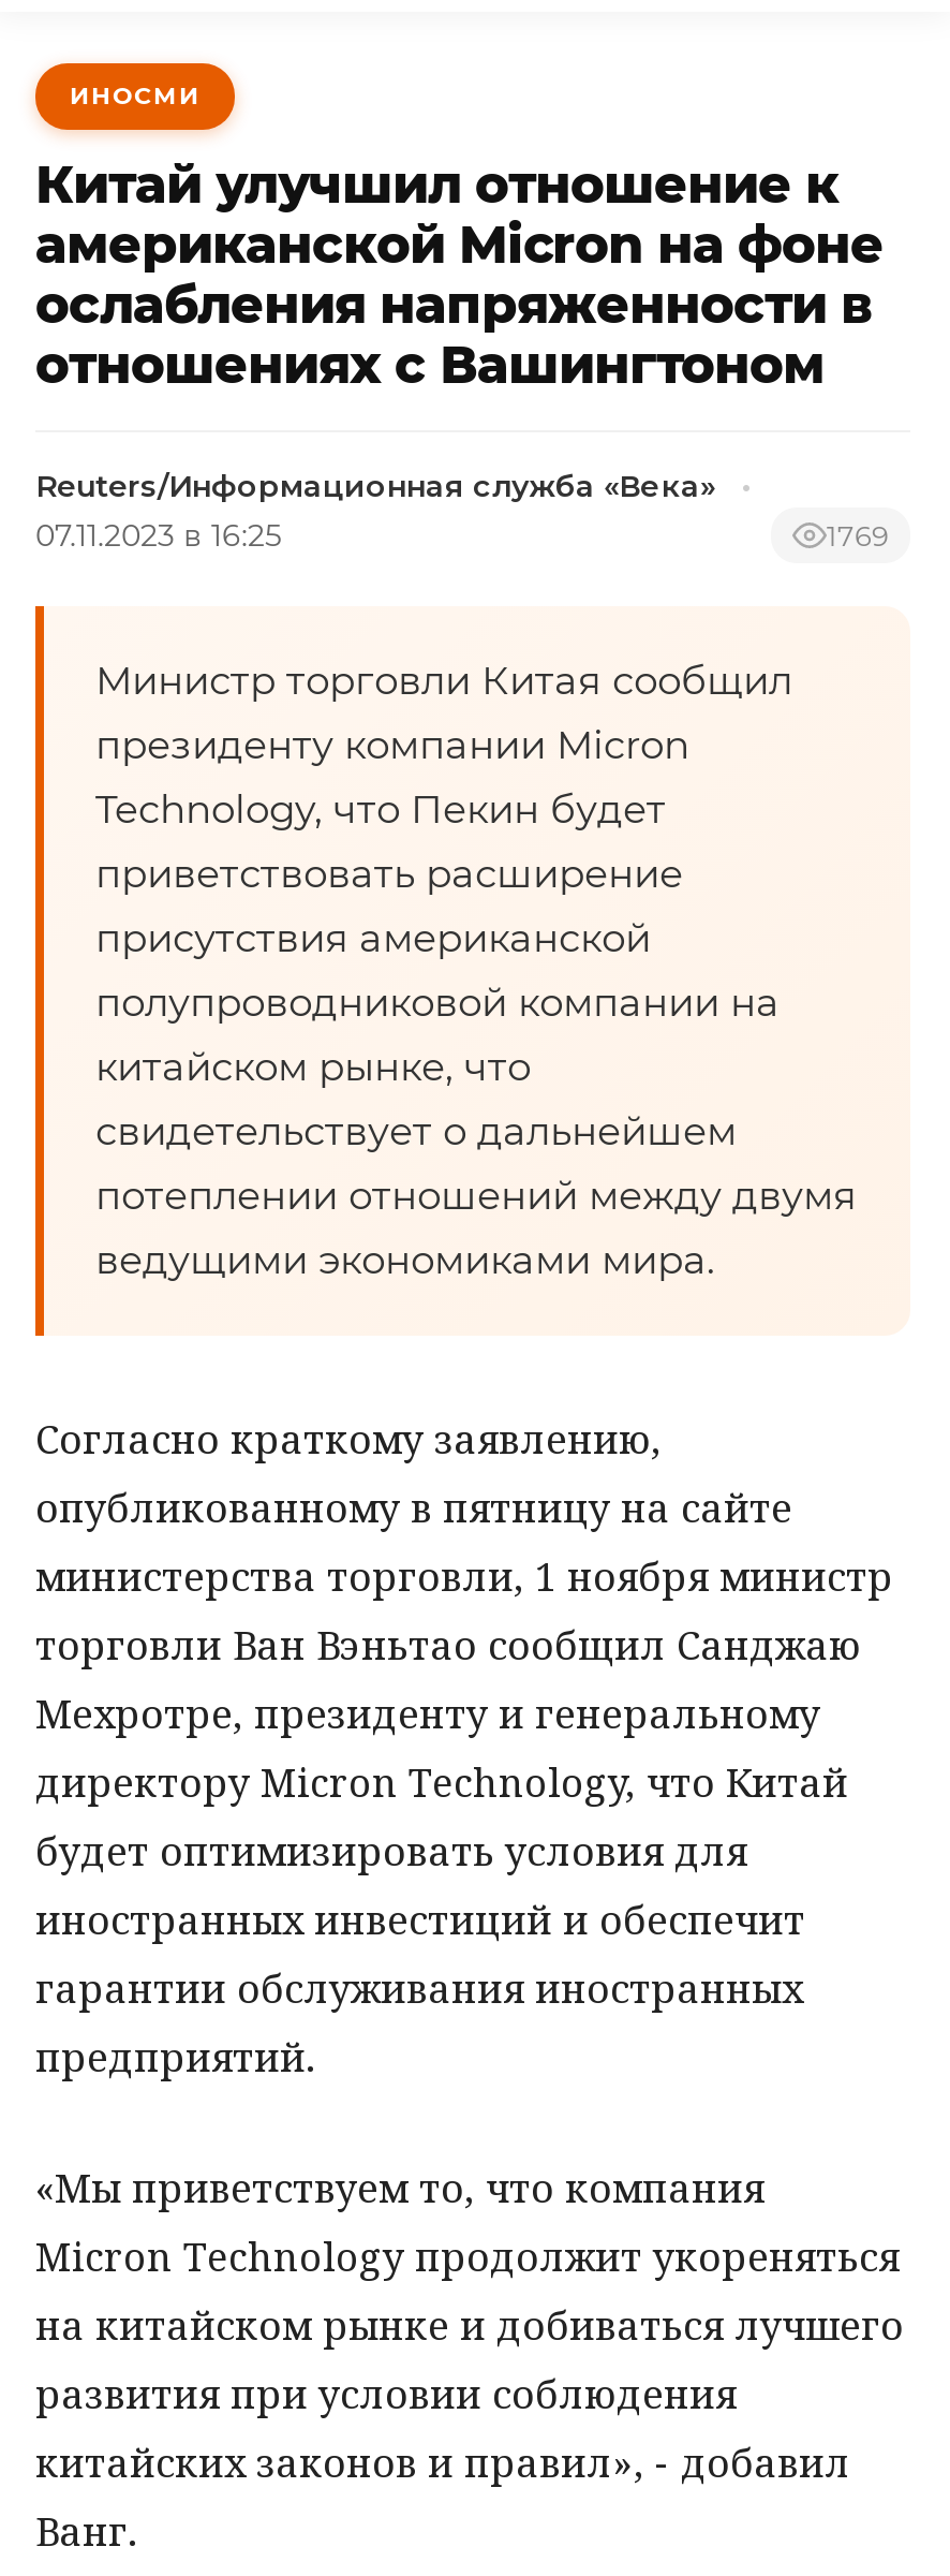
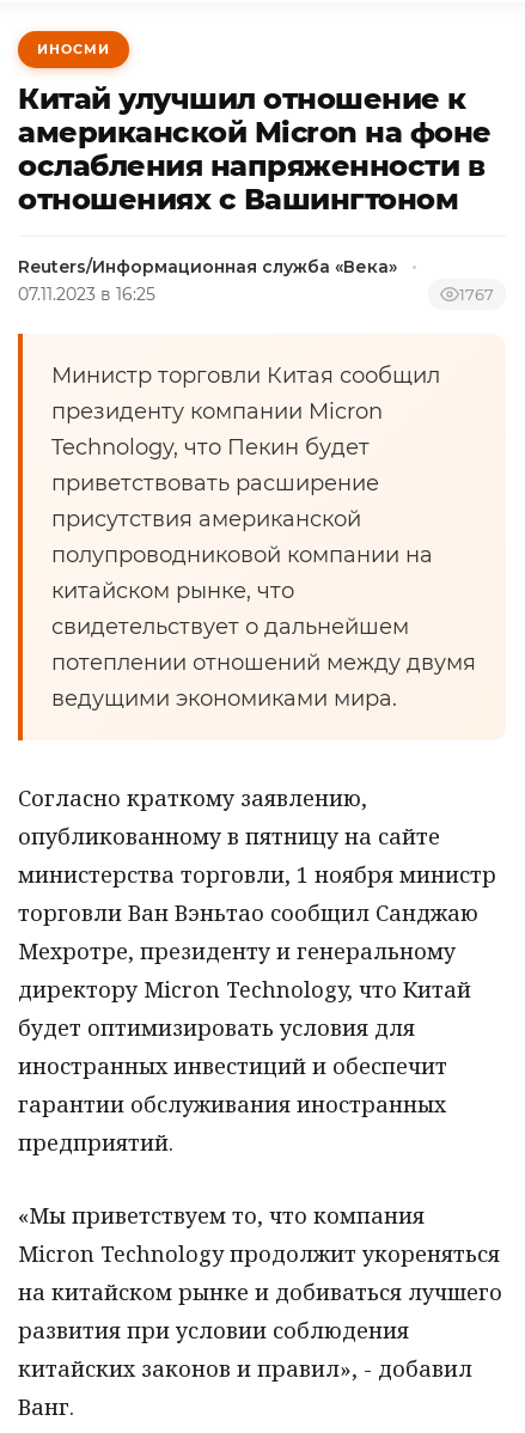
- 1769
+ 1767
